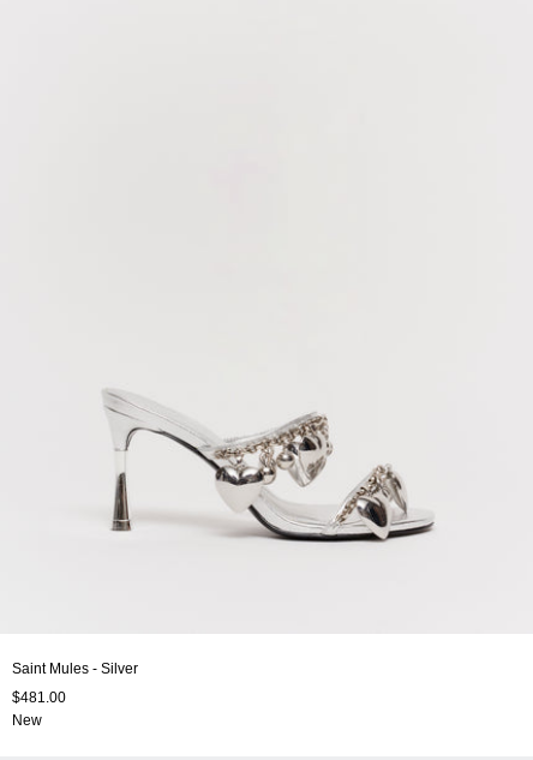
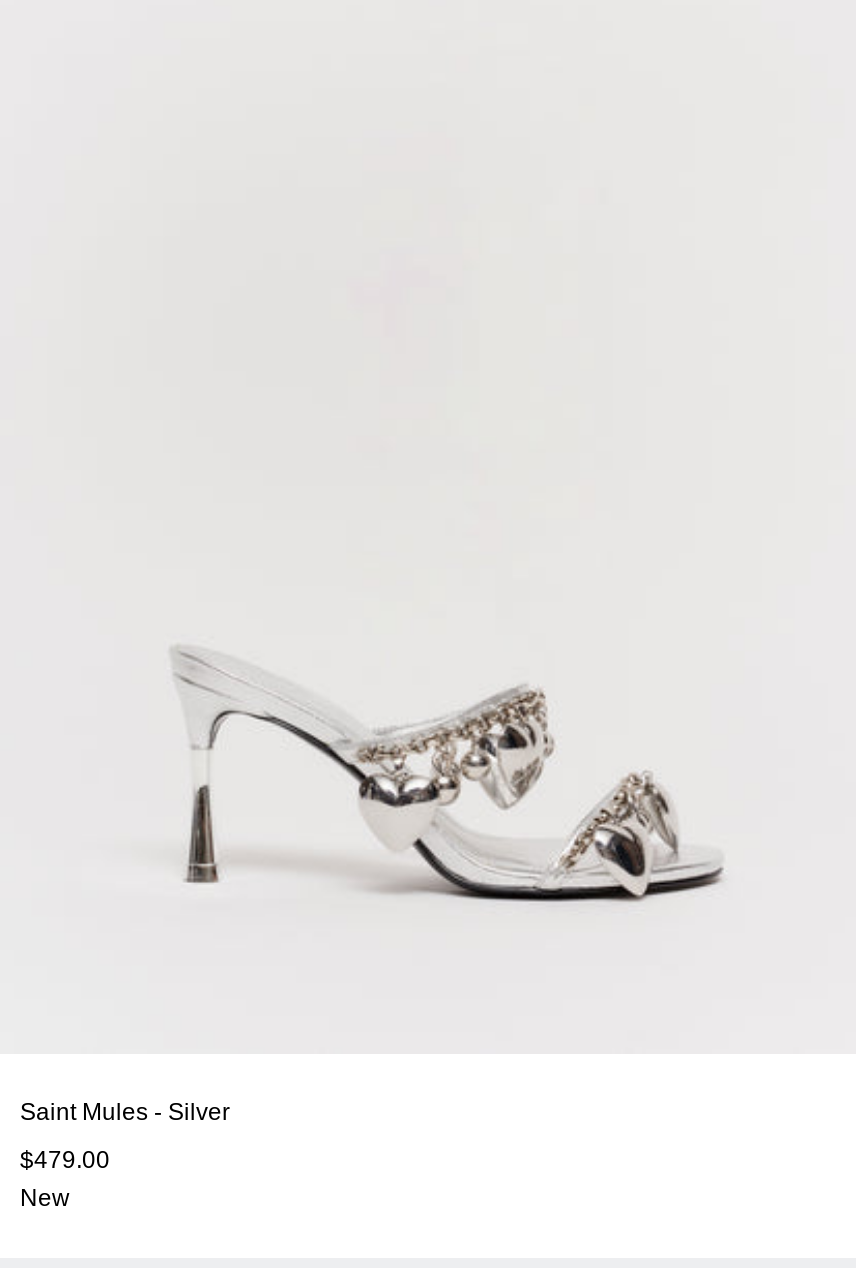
- $481.00
+ $479.00
